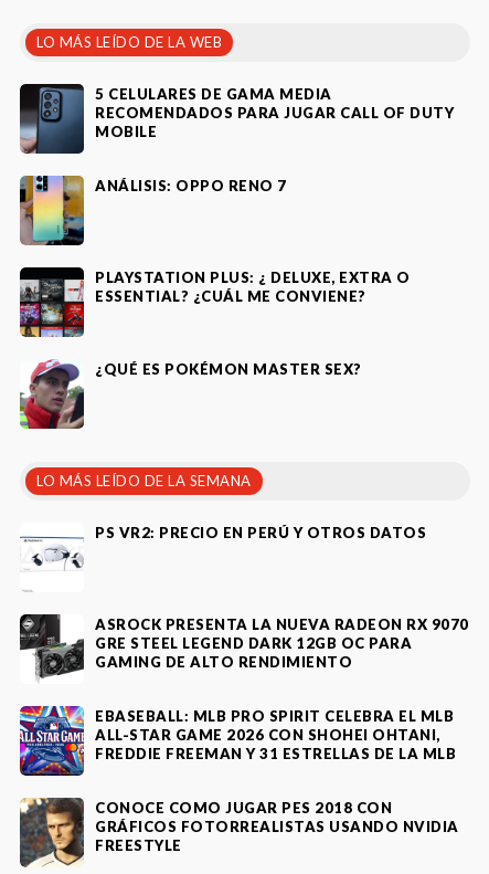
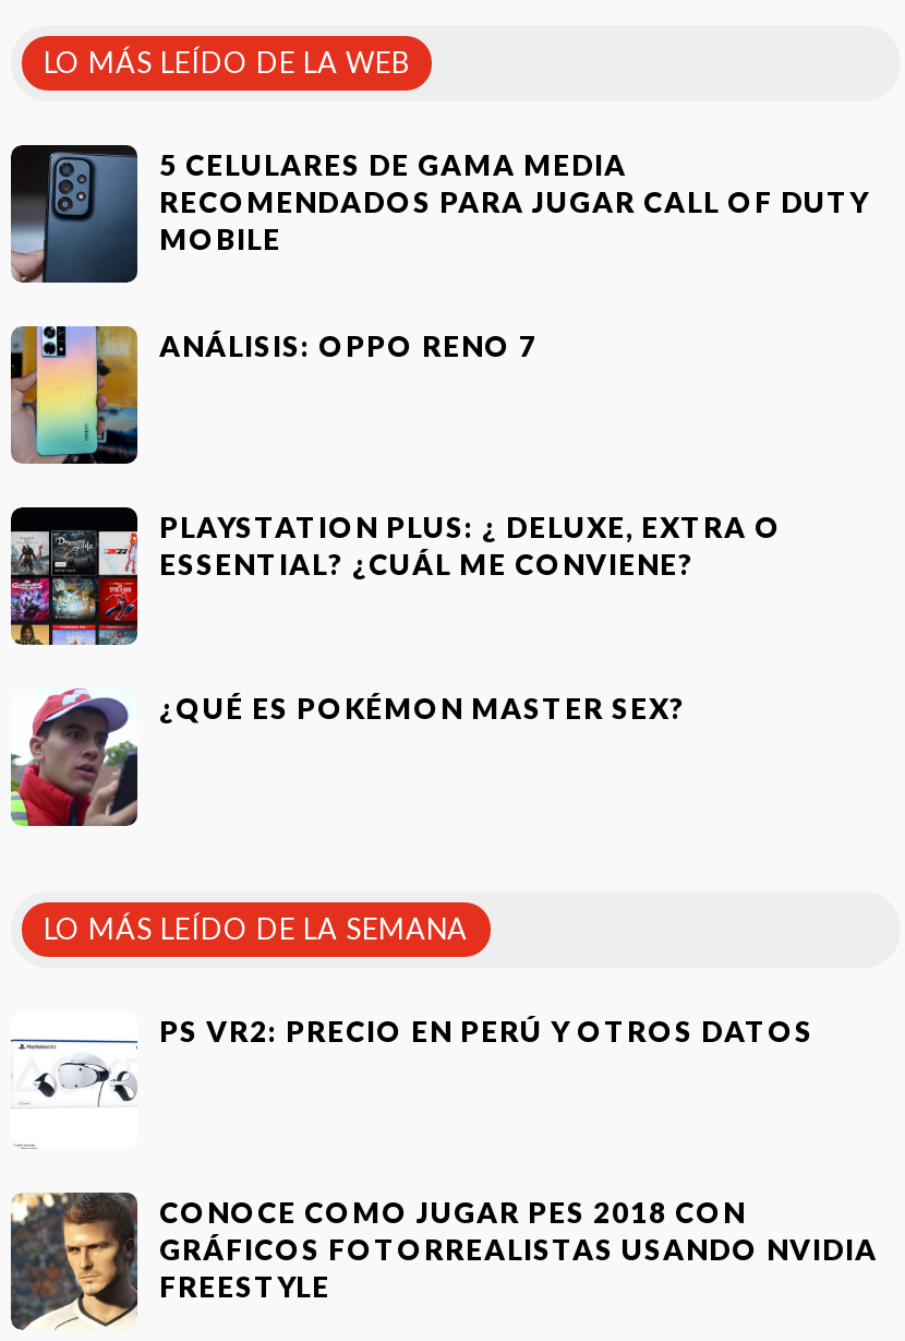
- [image]
- ASROCK PRESENTA LA NUEVA RADEON RX 9070
- GRE STEEL LEGEND DARK 12GB OC PARA
- GAMING DE ALTO RENDIMIENTO
- EBASEBALL: MLB PRO SPIRIT CELEBRA EL MLB
- ALL-STAR GAME 2026 CON SHOHEI OHTANI,
- FREDDIE FREEMAN Y 31 ESTRELLAS DE LA MLB

- [image]
